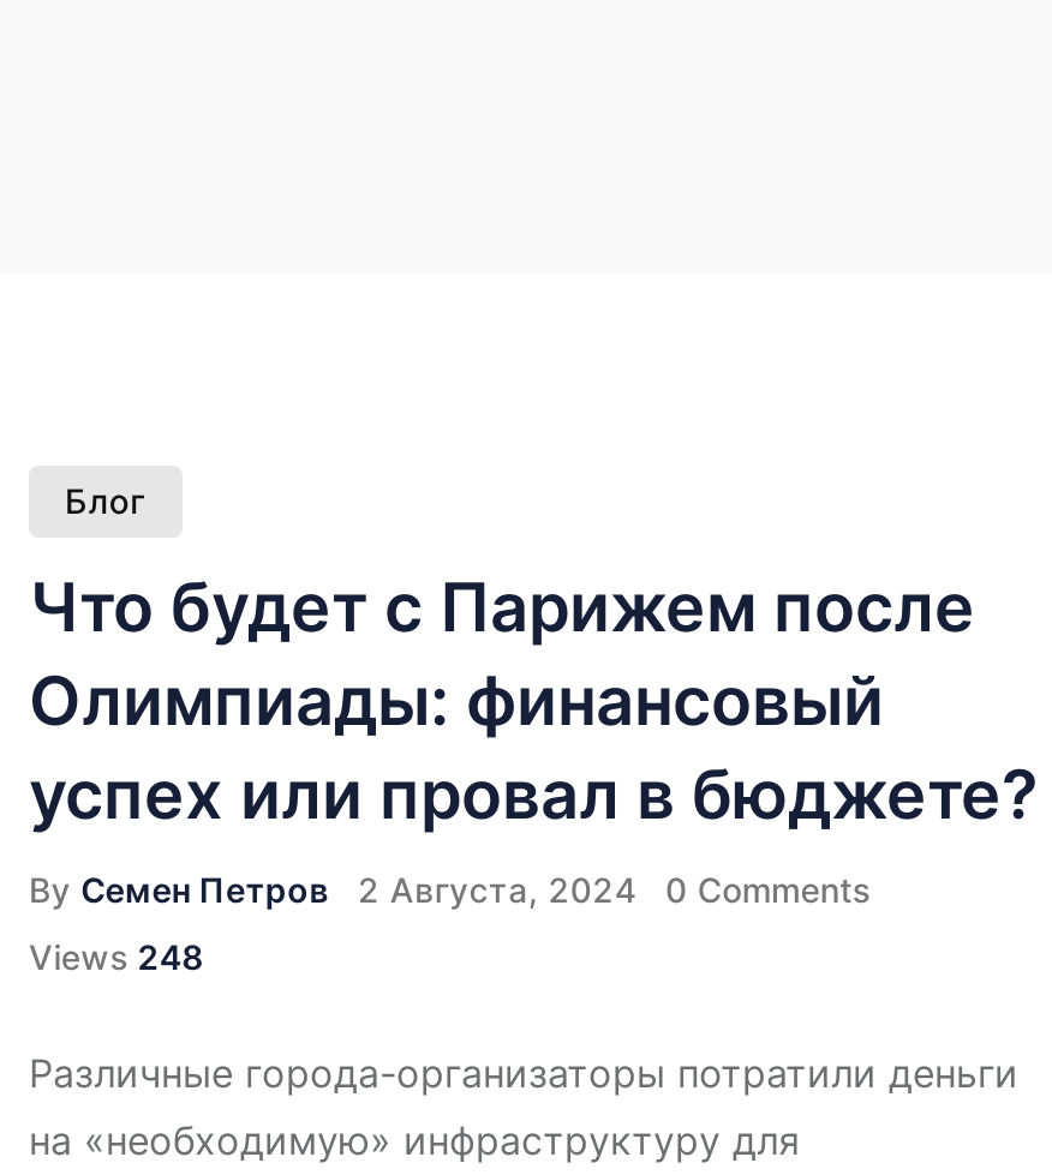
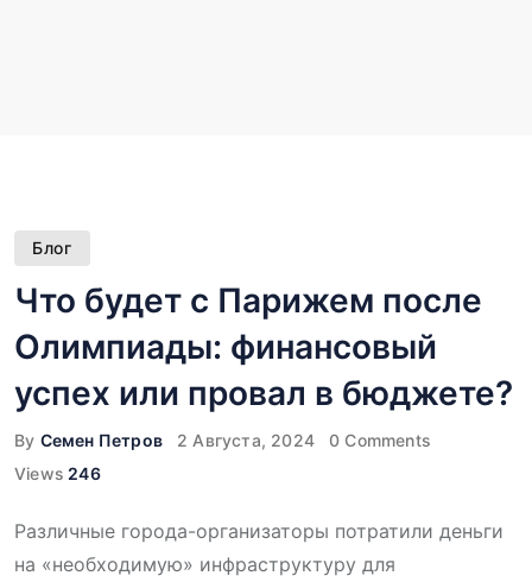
- Views 248
+ Views 246
